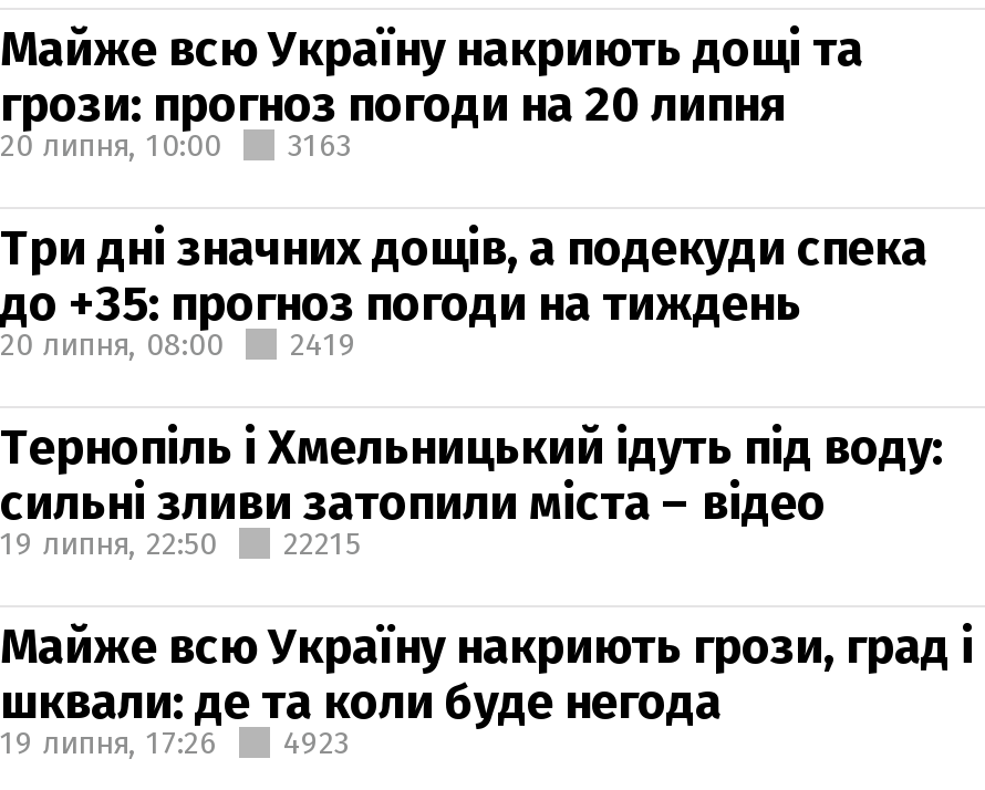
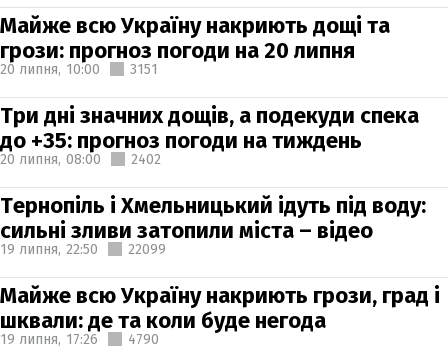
- 20 липня, 10:00 3163
+ 20 липня, 10:00 3151

- 20 липня, 08:00 2419
+ 20 липня, 08:00 2402

- 19 липня, 22:50 22215
+ 19 липня, 22:50 22099

- 19 липня, 17:26 4923
+ 19 липня, 17:26 4790
